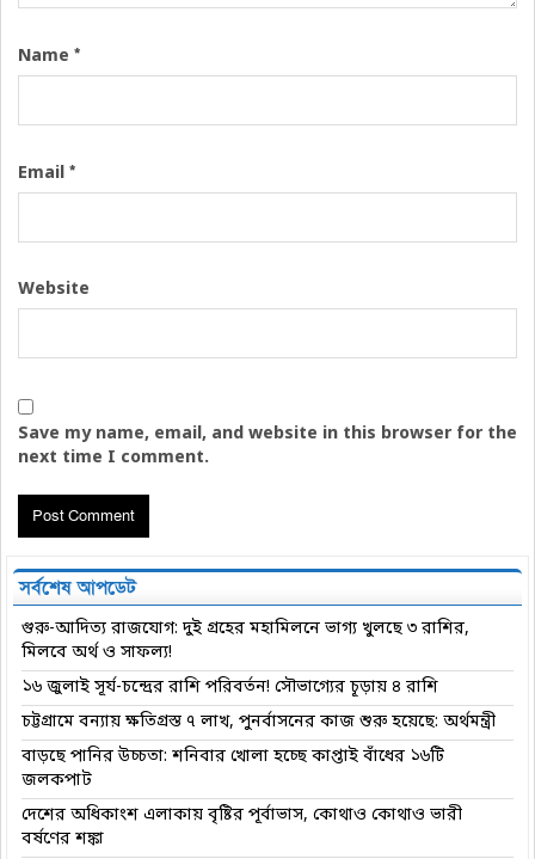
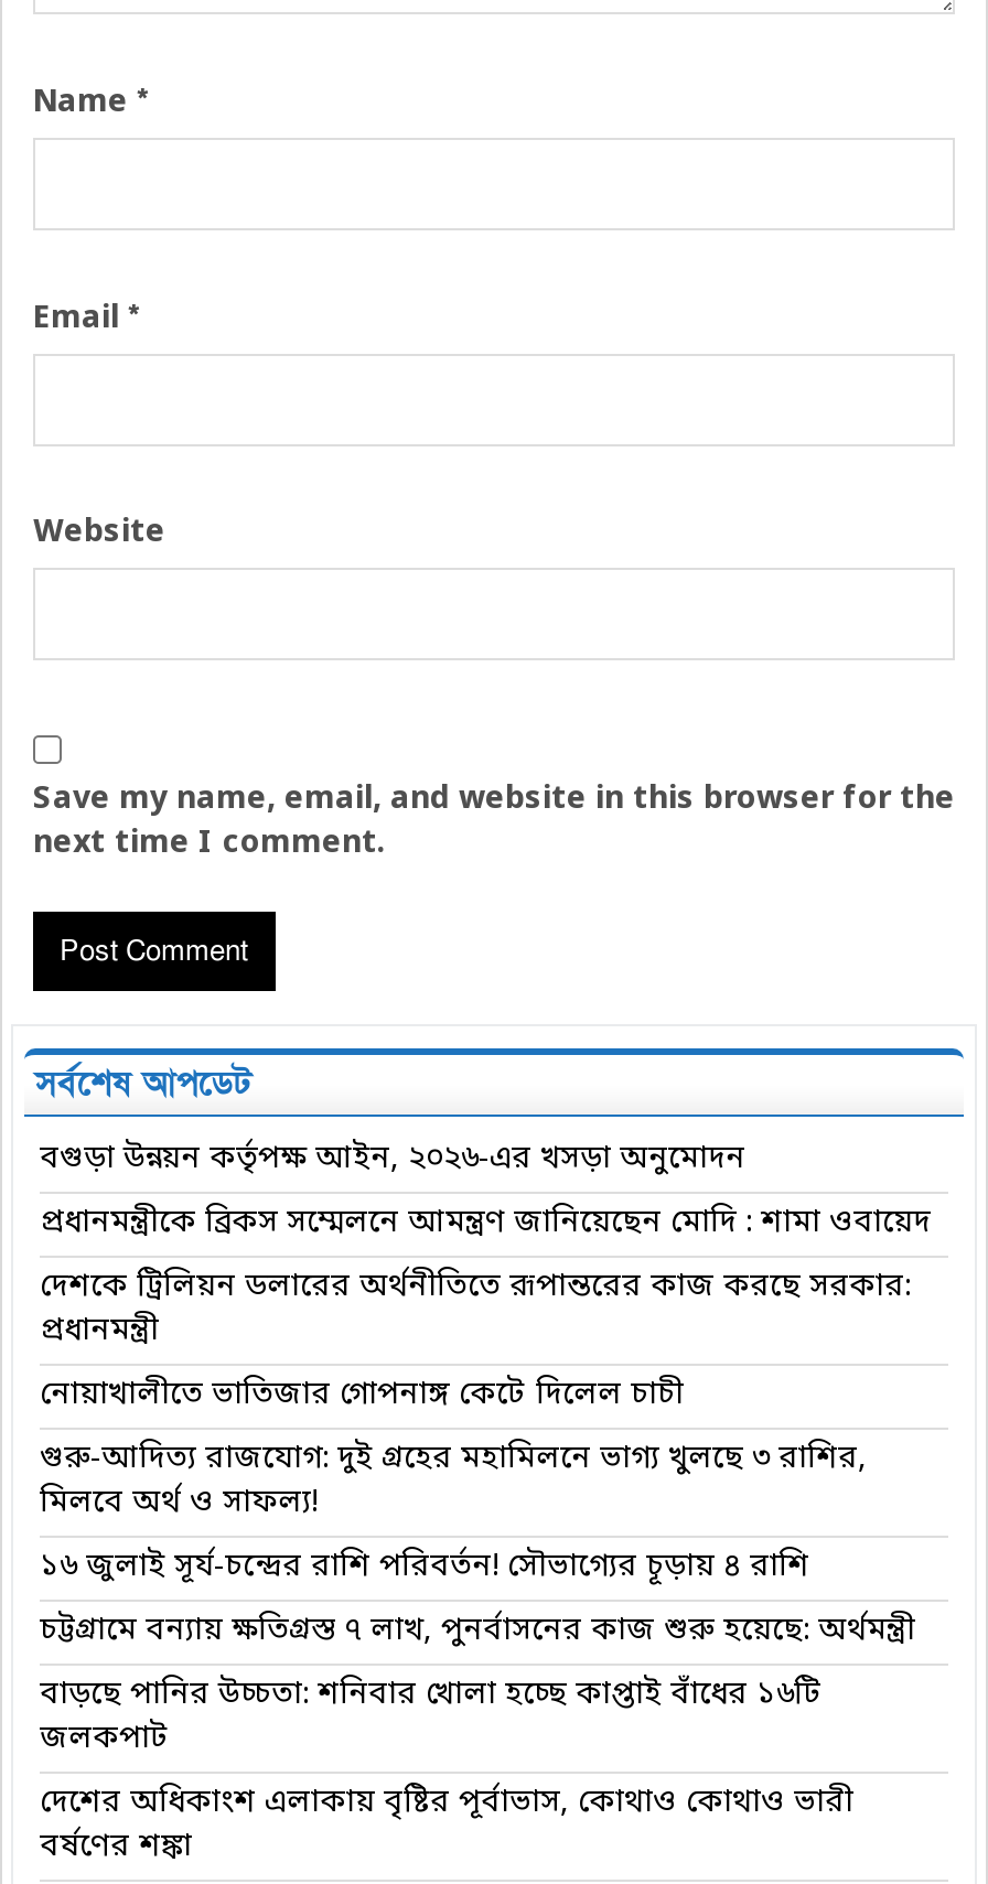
+ বগুড়া উন্নয়ন কর্তৃপক্ষ আইন, ২০২৬-এর খসড়া অনুমোদন
+ প্রধানমন্ত্রীকে ব্রিকস সম্মেলনে আমন্ত্রণ জানিয়েছেন মোদি : শামা ওবায়েদ
+ দেশকে ট্রিলিয়ন ডলারের অর্থনীতিতে রূপান্তরের কাজ করছে সরকার:
+ প্রধানমন্ত্রী
+ নোয়াখালীতে ভাতিজার গোপনাঙ্গ কেটে দিলেল চাচী
